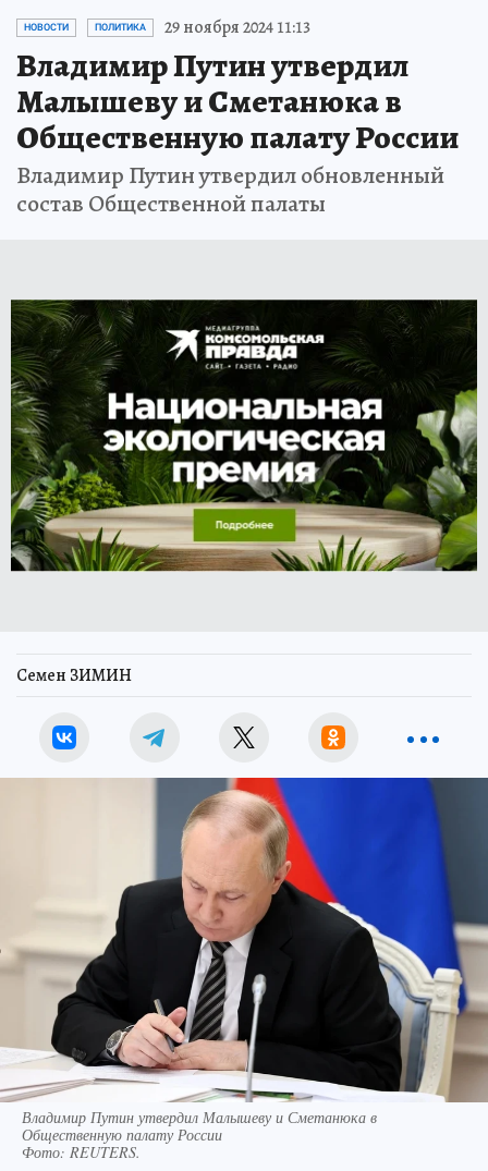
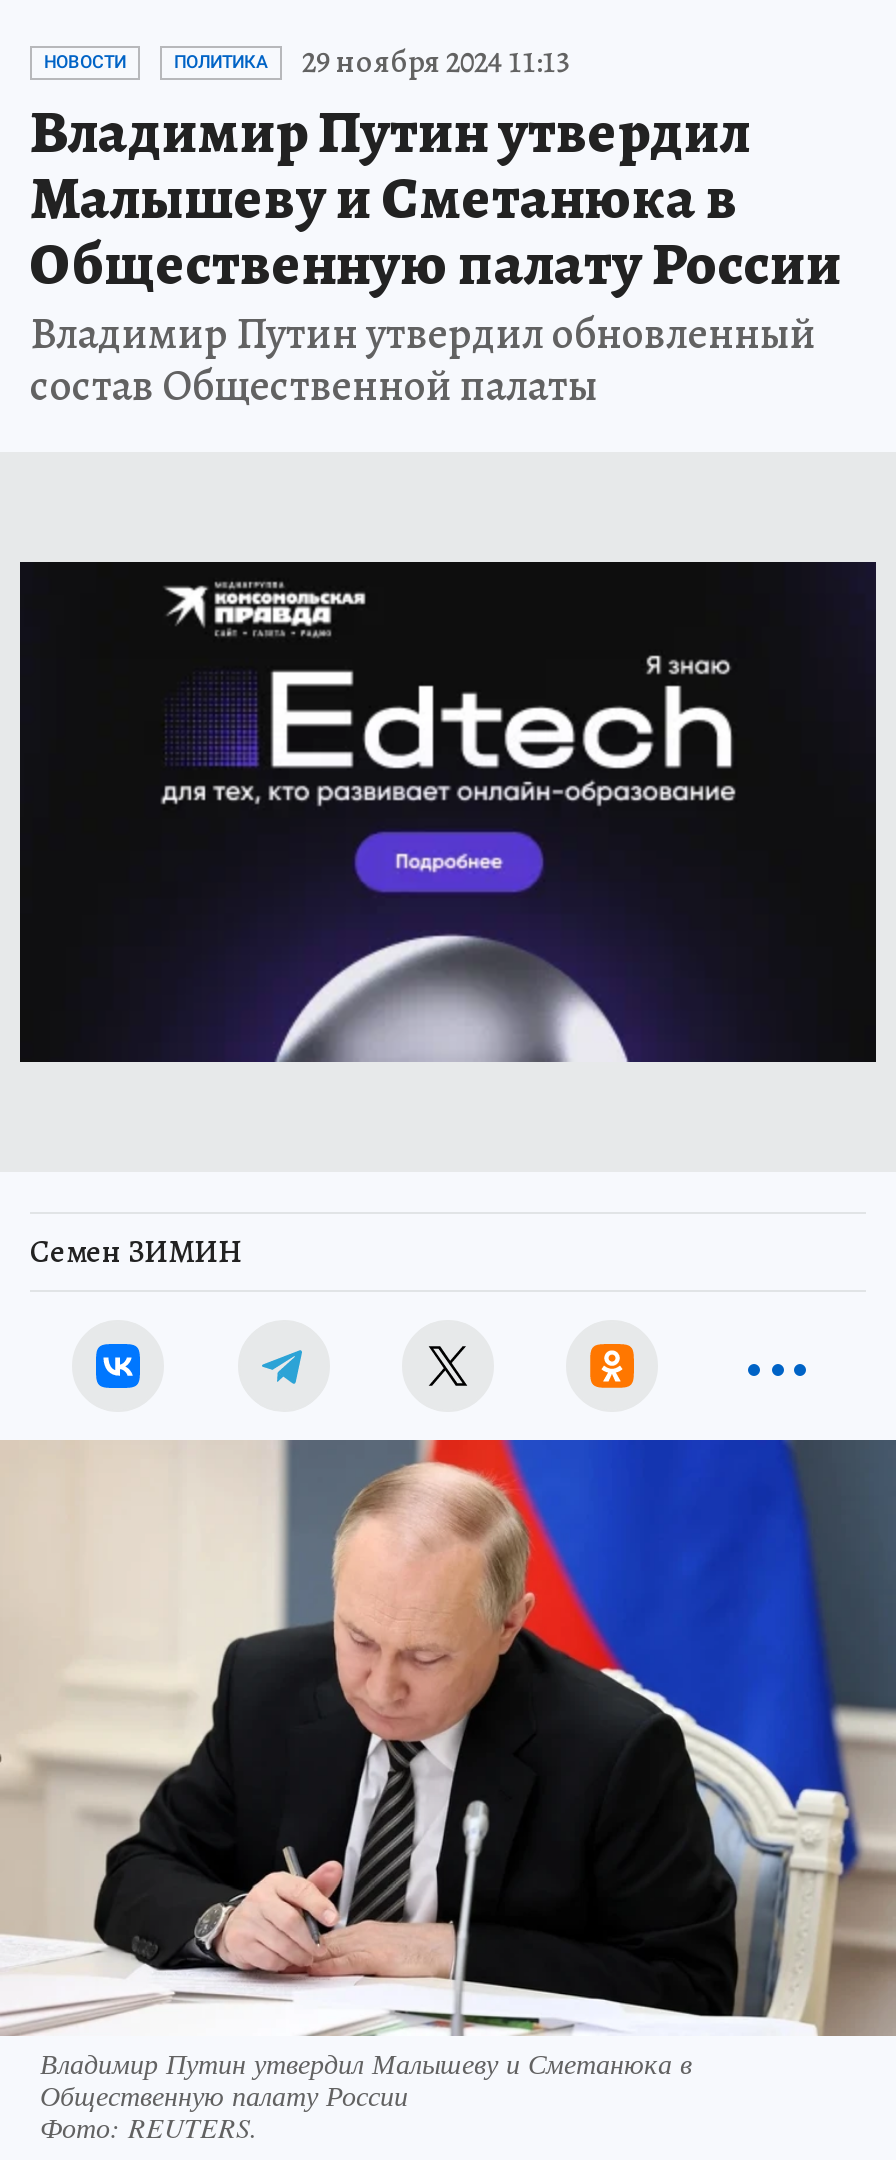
- [image]
+ [image]
